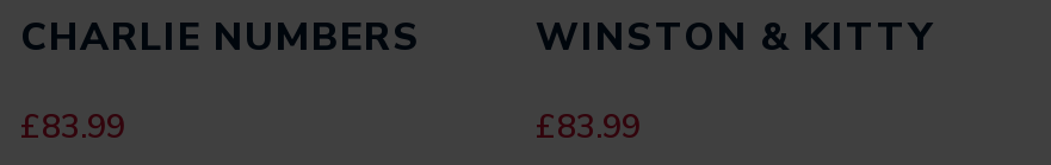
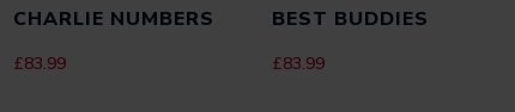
- WINSTON & KITTY
+ BEST BUDDIES
